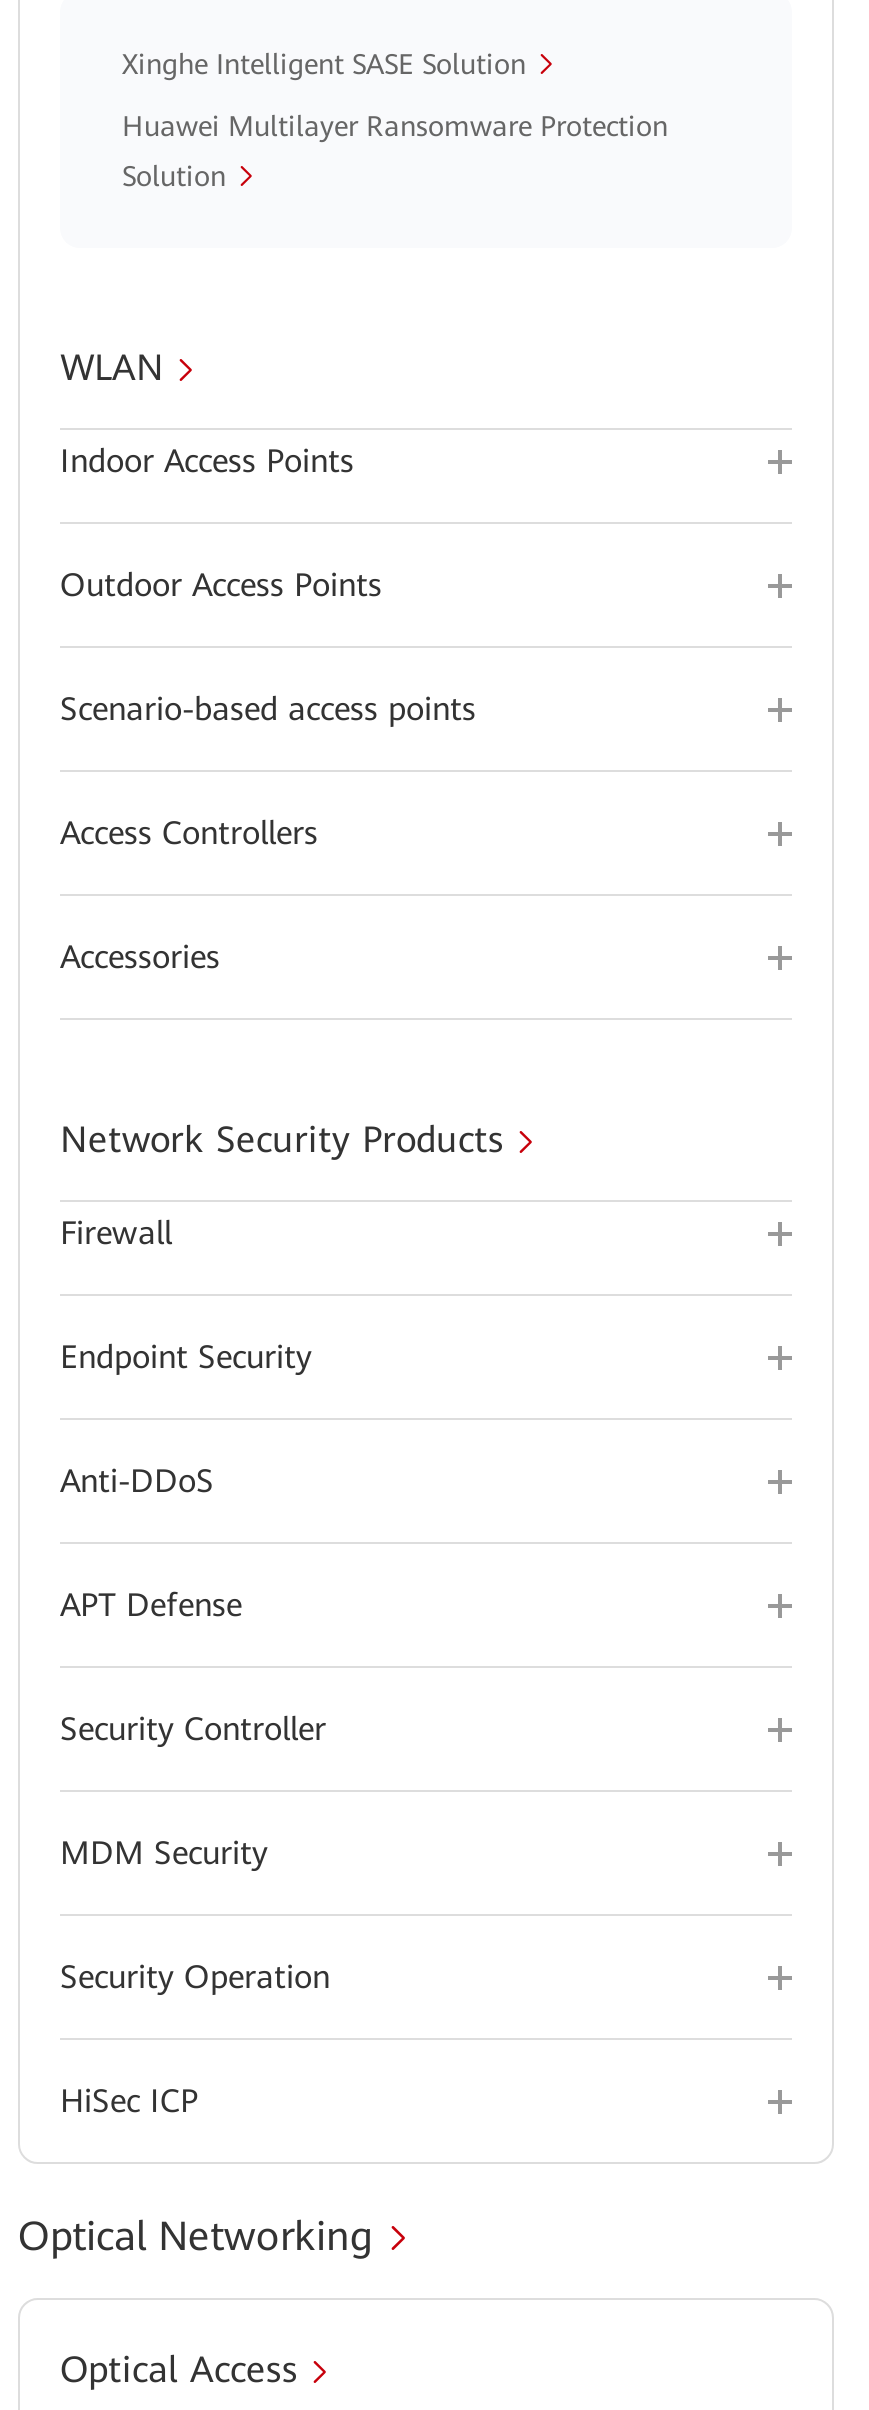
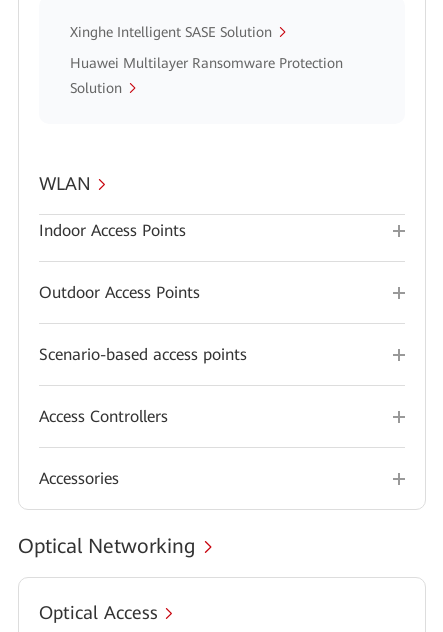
- Network Security Products
- Firewall
- Endpoint Security
- Anti-DDoS
- APT Defense
- Security Controller
- MDM Security
- Security Operation
- HiSec ICP
